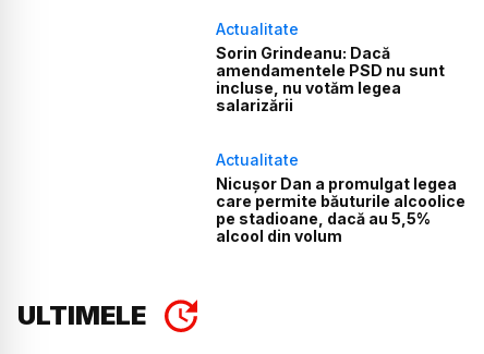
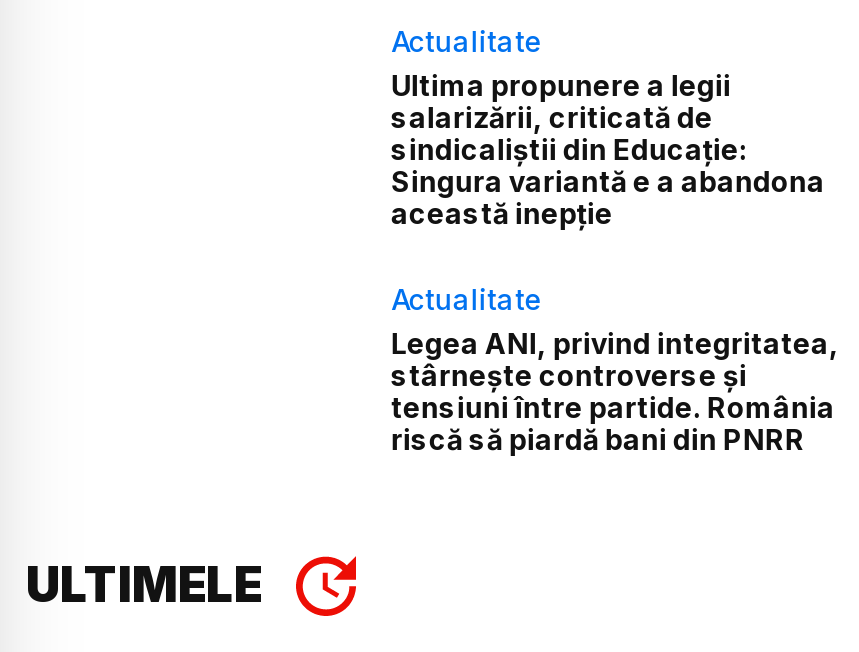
- Sorin Grindeanu: Dacă
- amendamentele PSD nu sunt
- incluse, nu votăm legea
- salarizării
+ Ultima propunere a legii
+ salarizării, criticată de
+ sindicaliștii din Educație:
+ Singura variantă e a abandona
+ această inepție

- Nicușor Dan a promulgat legea
- care permite băuturile alcoolice
- pe stadioane, dacă au 5,5%
- alcool din volum
+ Legea ANI, privind integritatea,
+ stârnește controverse și
+ tensiuni între partide. România
+ riscă să piardă bani din PNRR
